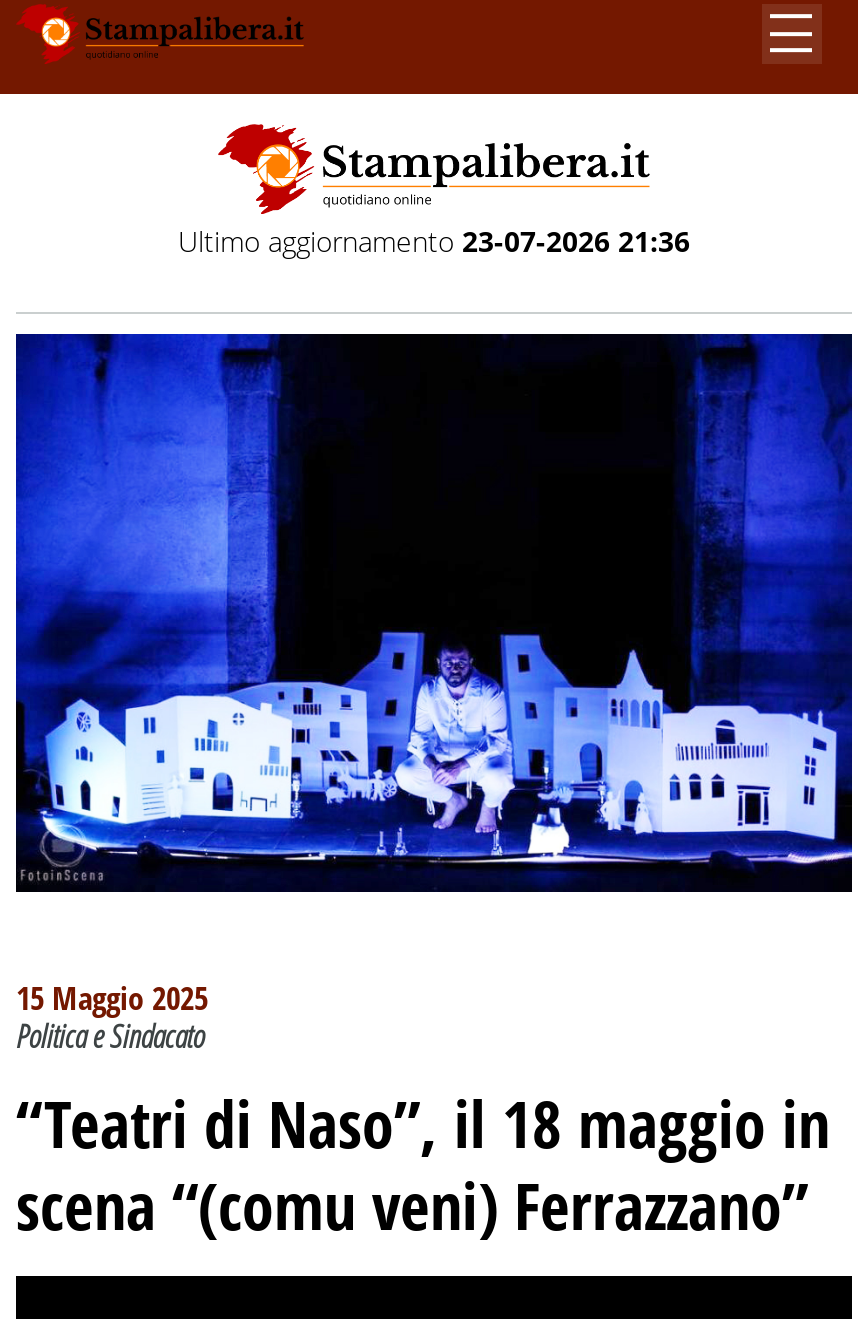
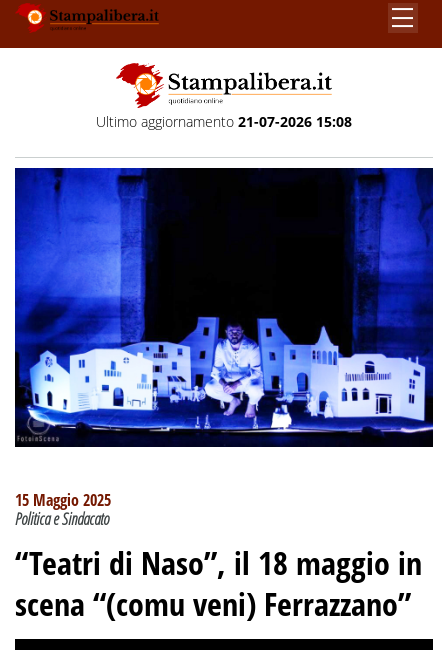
- Ultimo aggiornamento 23-07-2026 21:36
+ Ultimo aggiornamento 21-07-2026 15:08
